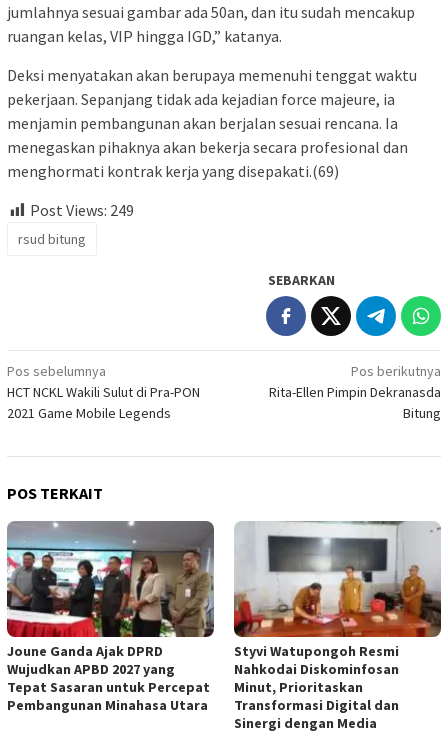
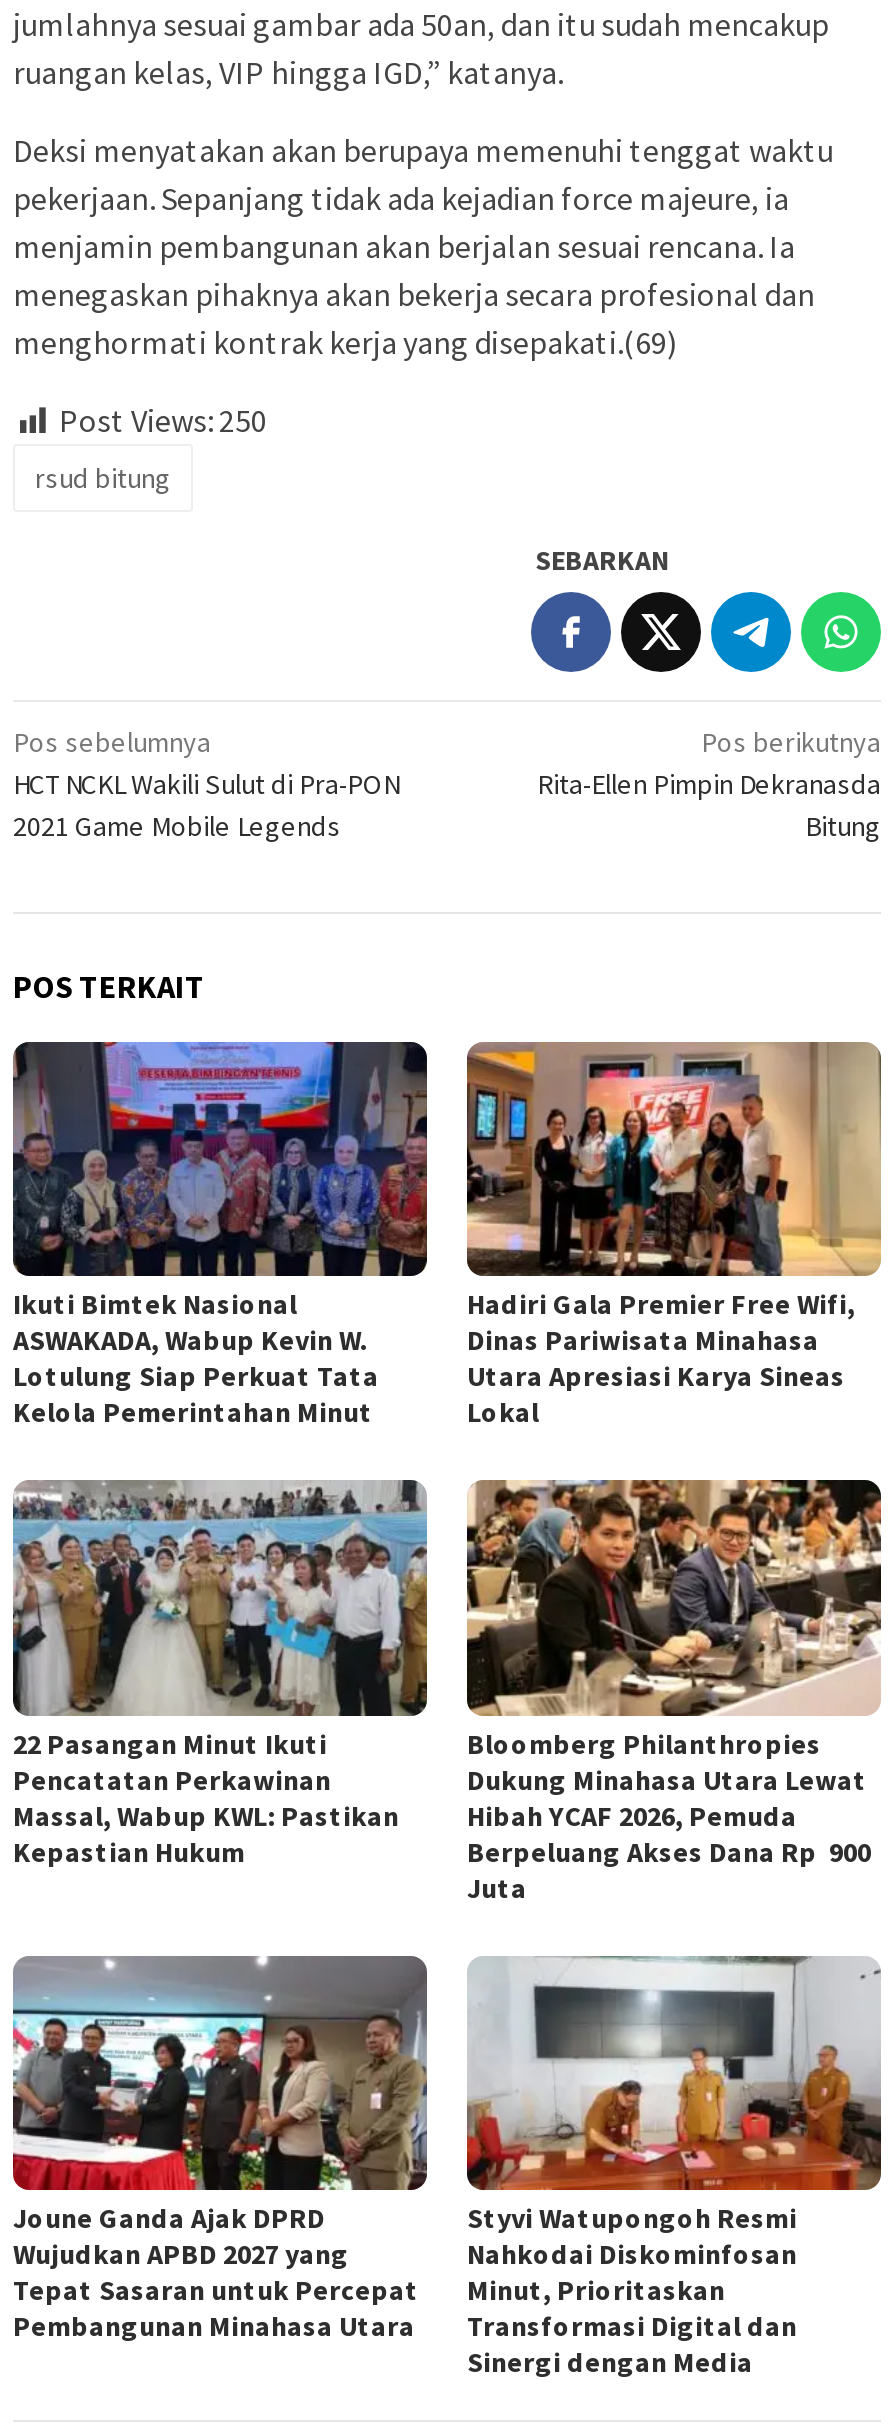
- Post Views: 249
+ Post Views: 250

+ [image]
+ Ikuti Bimtek Nasional
+ ASWAKADA, Wabup Kevin W.
+ Lotulung Siap Perkuat Tata
+ Kelola Pemerintahan Minut

+ [image]
+ 22 Pasangan Minut Ikuti
+ Pencatatan Perkawinan
+ Massal, Wabup KWL: Pastikan
+ Kepastian Hukum

+ [image]
+ Hadiri Gala Premier Free Wifi,
+ Dinas Pariwisata Minahasa
+ Utara Apresiasi Karya Sineas
+ Lokal

+ [image]
+ Bloomberg Philanthropies
+ Dukung Minahasa Utara Lewat
+ Hibah YCAF 2026, Pemuda
+ Berpeluang Akses Dana Rp 900
+ Juta
